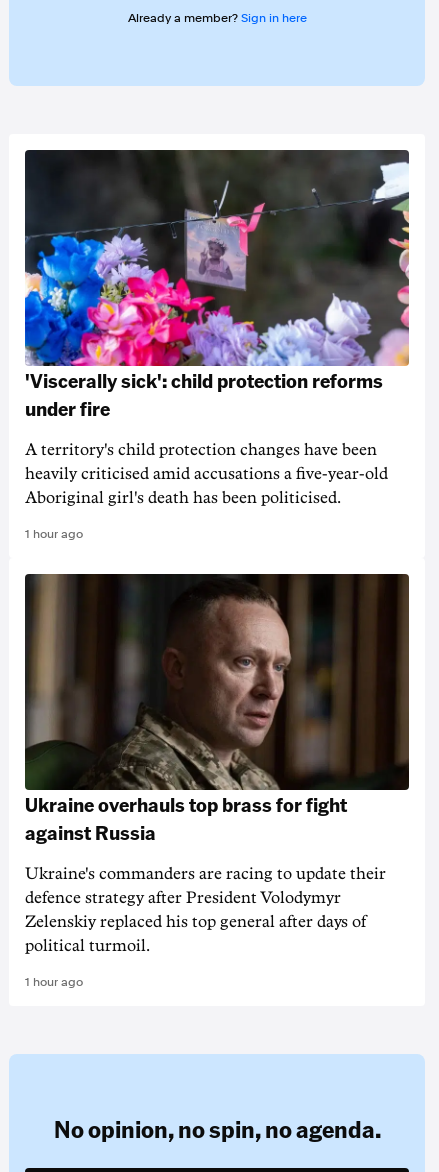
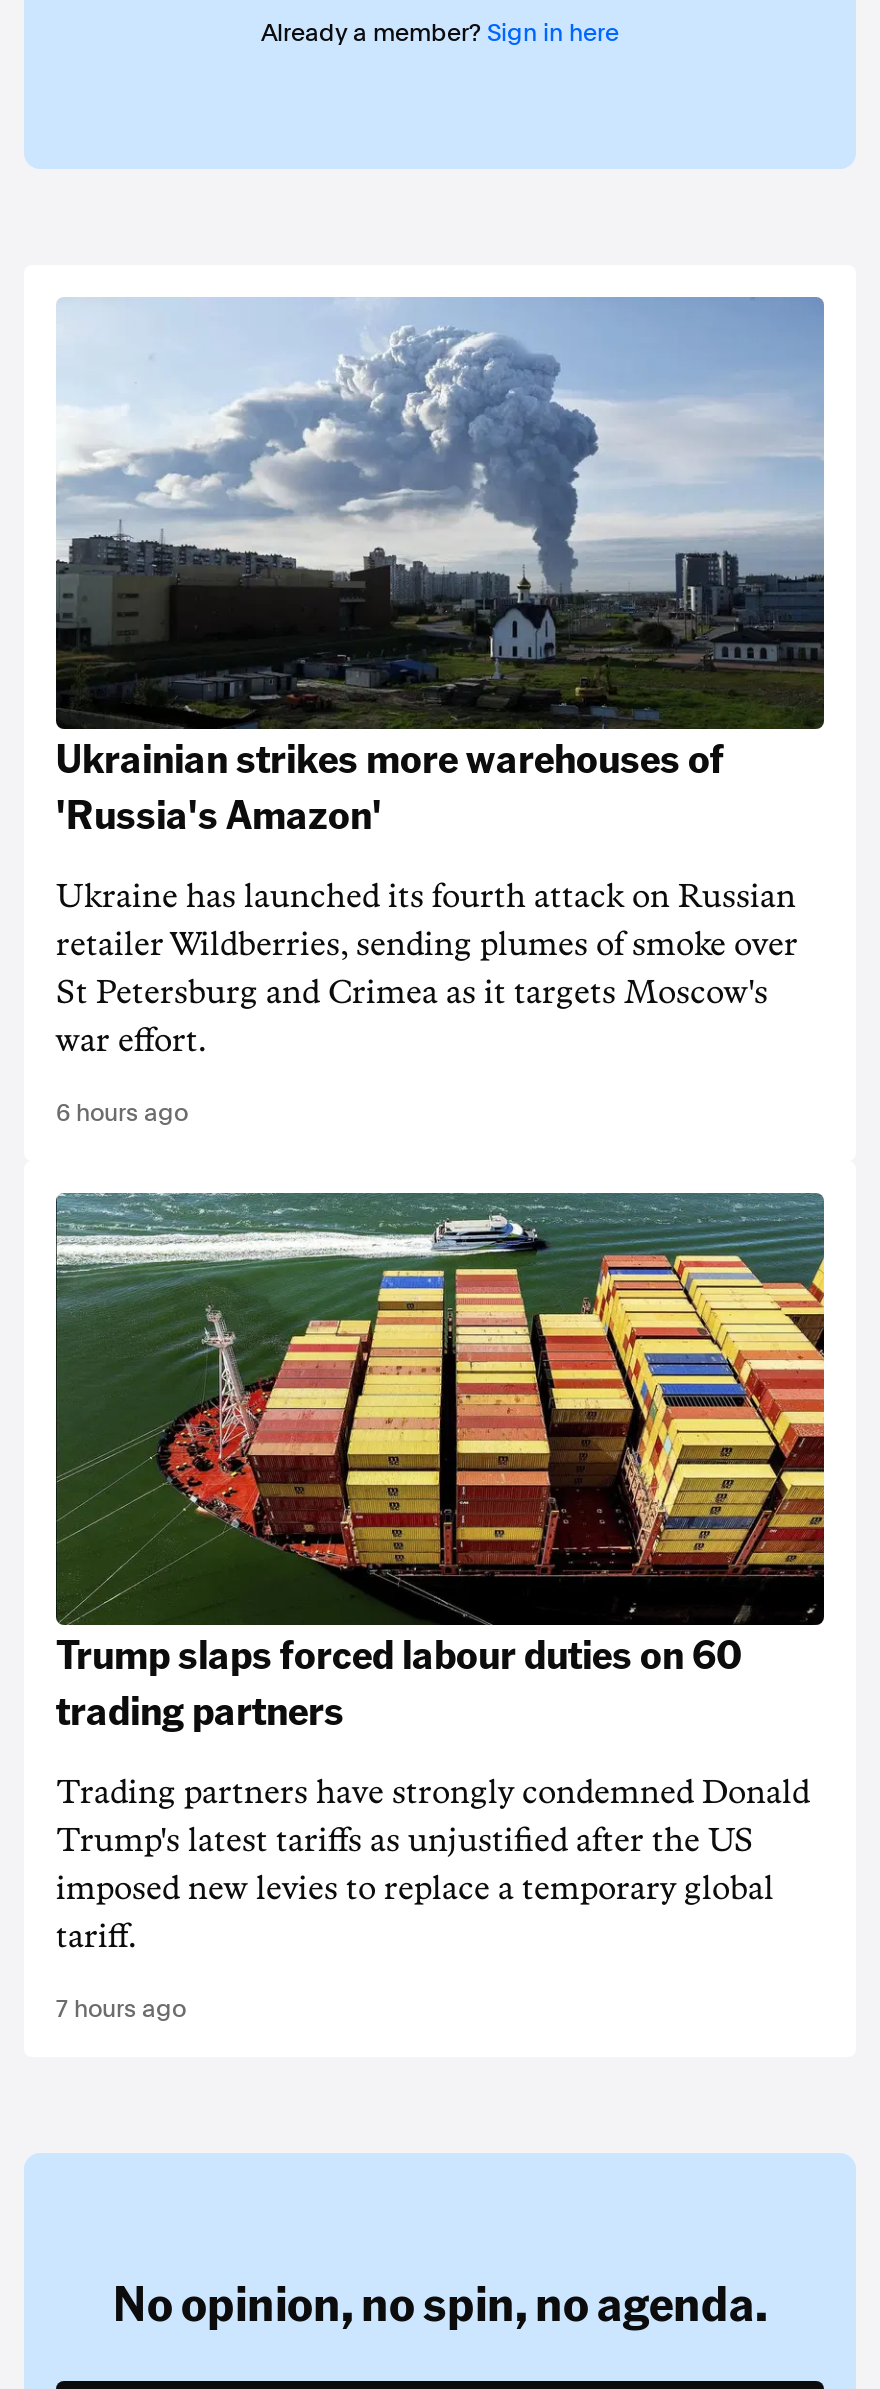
- [image]
- 'Viscerally sick': child protection reforms
- under fire
- A territory's child protection changes have been
- heavily criticised amid accusations a five-year-old
- Aboriginal girl's death has been politicised.
- 1 hour ago
+ [image]
+ Ukrainian strikes more warehouses of
+ 'Russia's Amazon'
+ Ukraine has launched its fourth attack on Russian
+ retailer Wildberries, sending plumes of smoke over
+ St Petersburg and Crimea as it targets Moscow's
+ war effort.
+ 6 hours ago

- [image]
- Ukraine overhauls top brass for fight
- against Russia
- Ukraine's commanders are racing to update their
- defence strategy after President Volodymyr
- Zelenskiy replaced his top general after days of
- political turmoil.
- 1 hour ago
+ [image]
+ Trump slaps forced labour duties on 60
+ trading partners
+ Trading partners have strongly condemned Donald
+ Trump's latest tariffs as unjustified after the US
+ imposed new levies to replace a temporary global
+ tariff.
+ 7 hours ago
